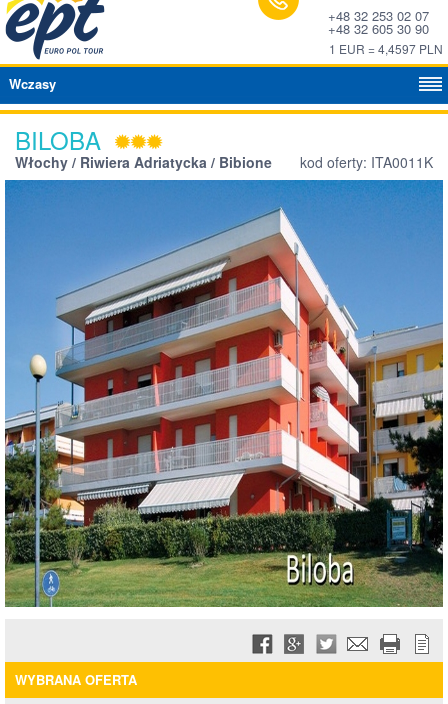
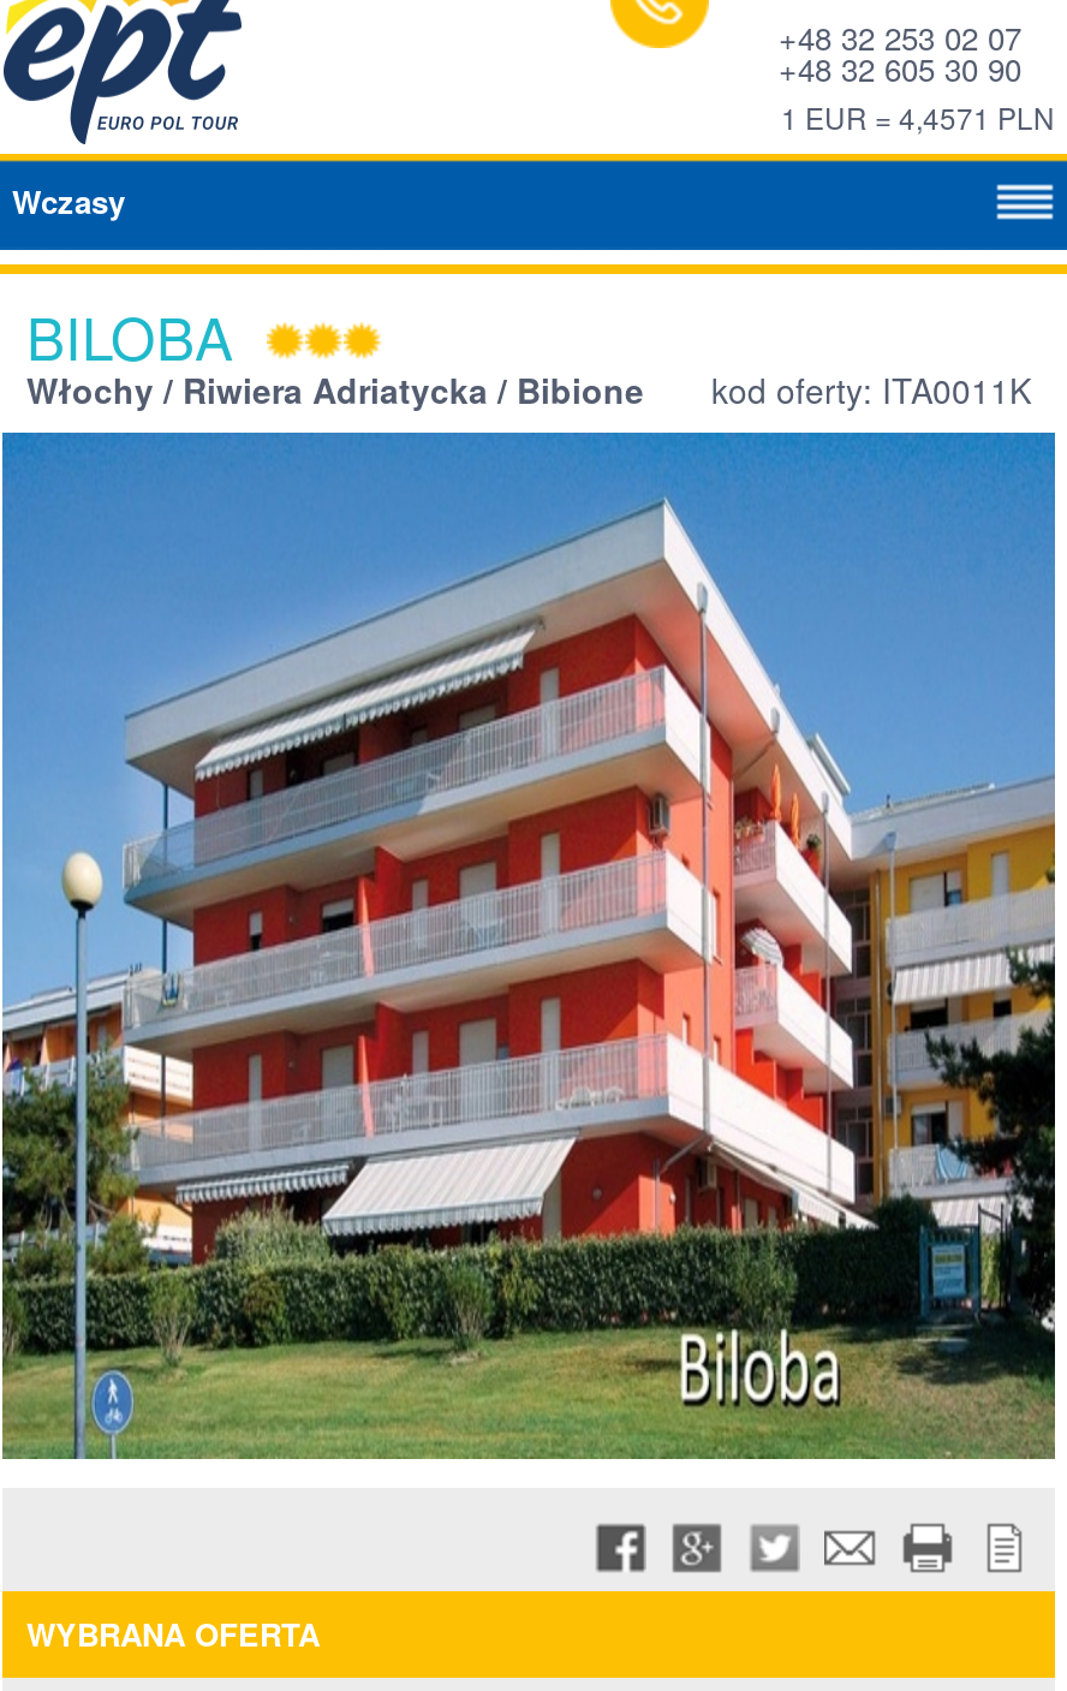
- 1 EUR = 4,4597 PLN
+ 1 EUR = 4,4571 PLN
